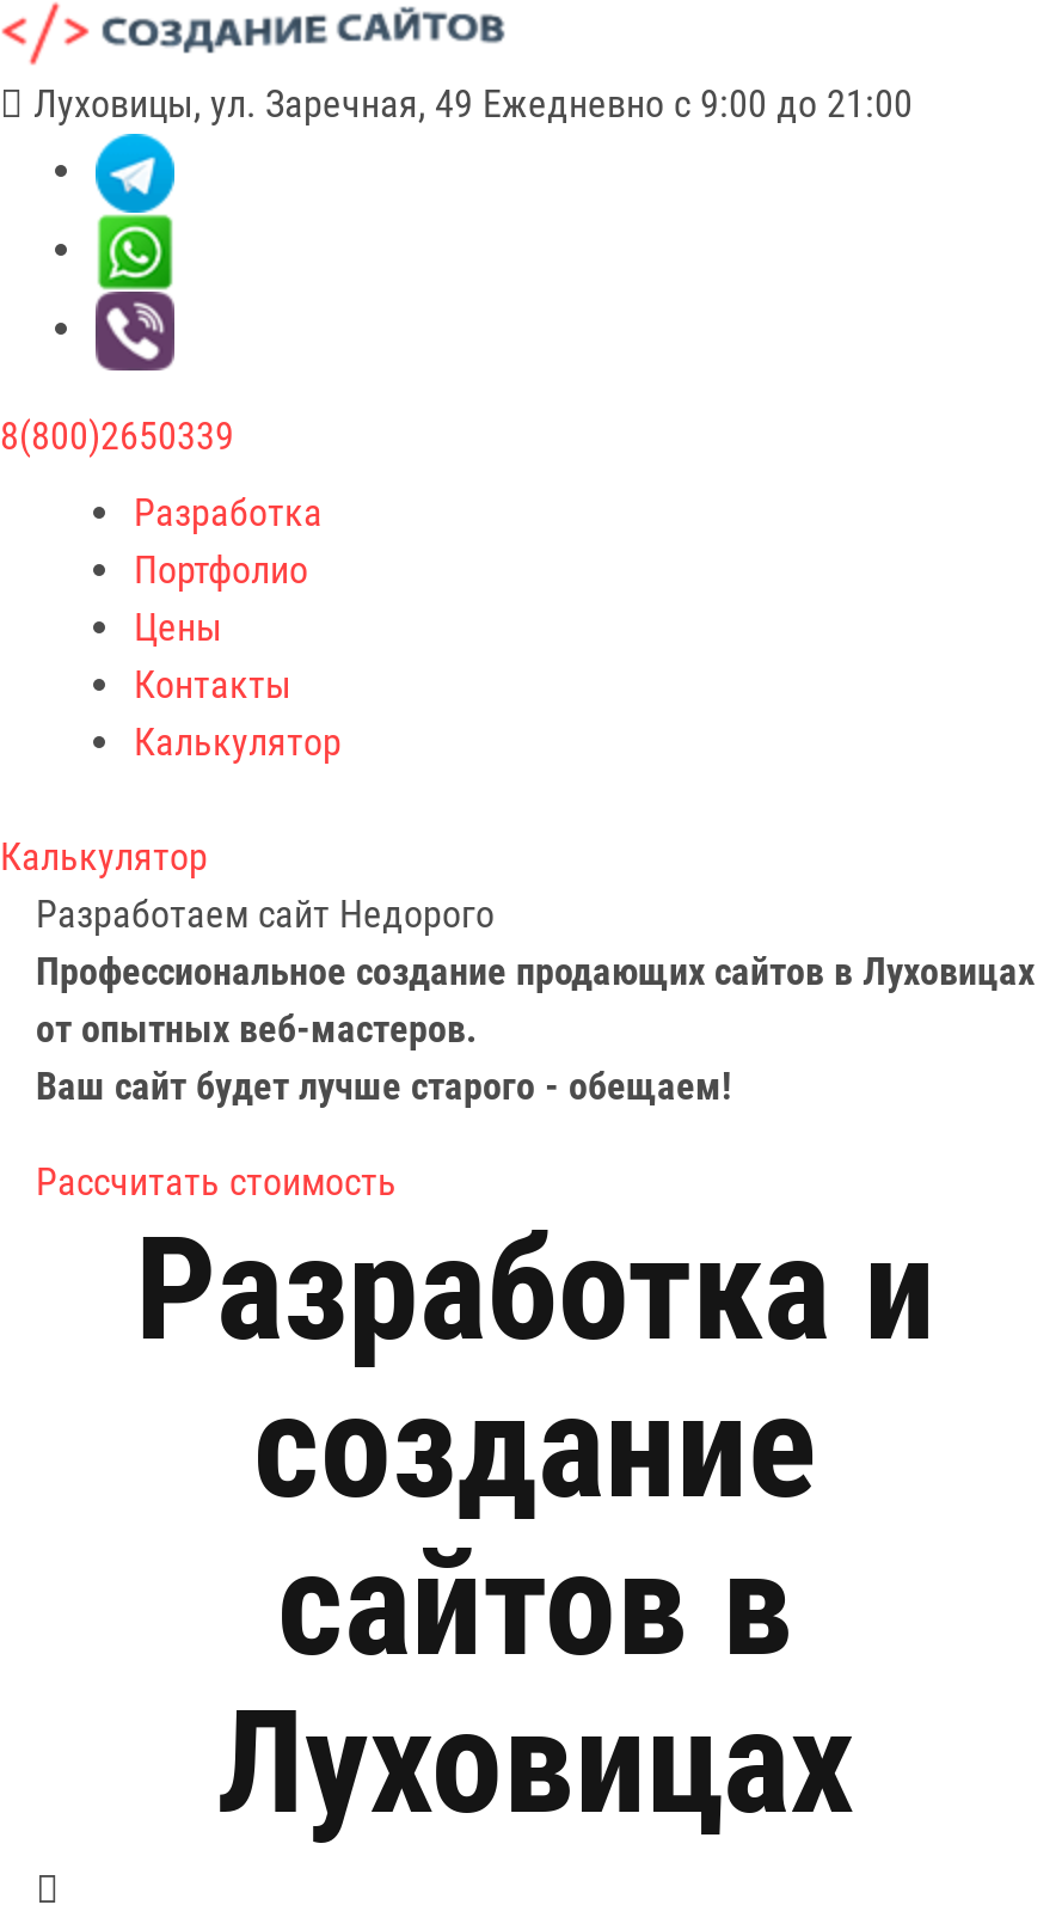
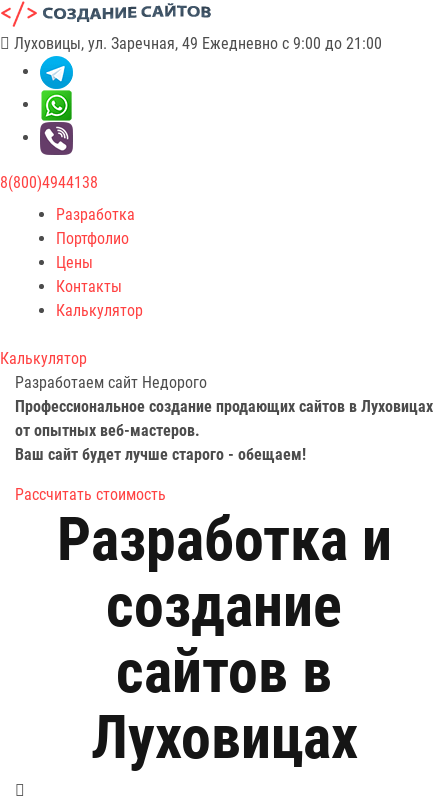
- 8(800)2650339
+ 8(800)4944138
